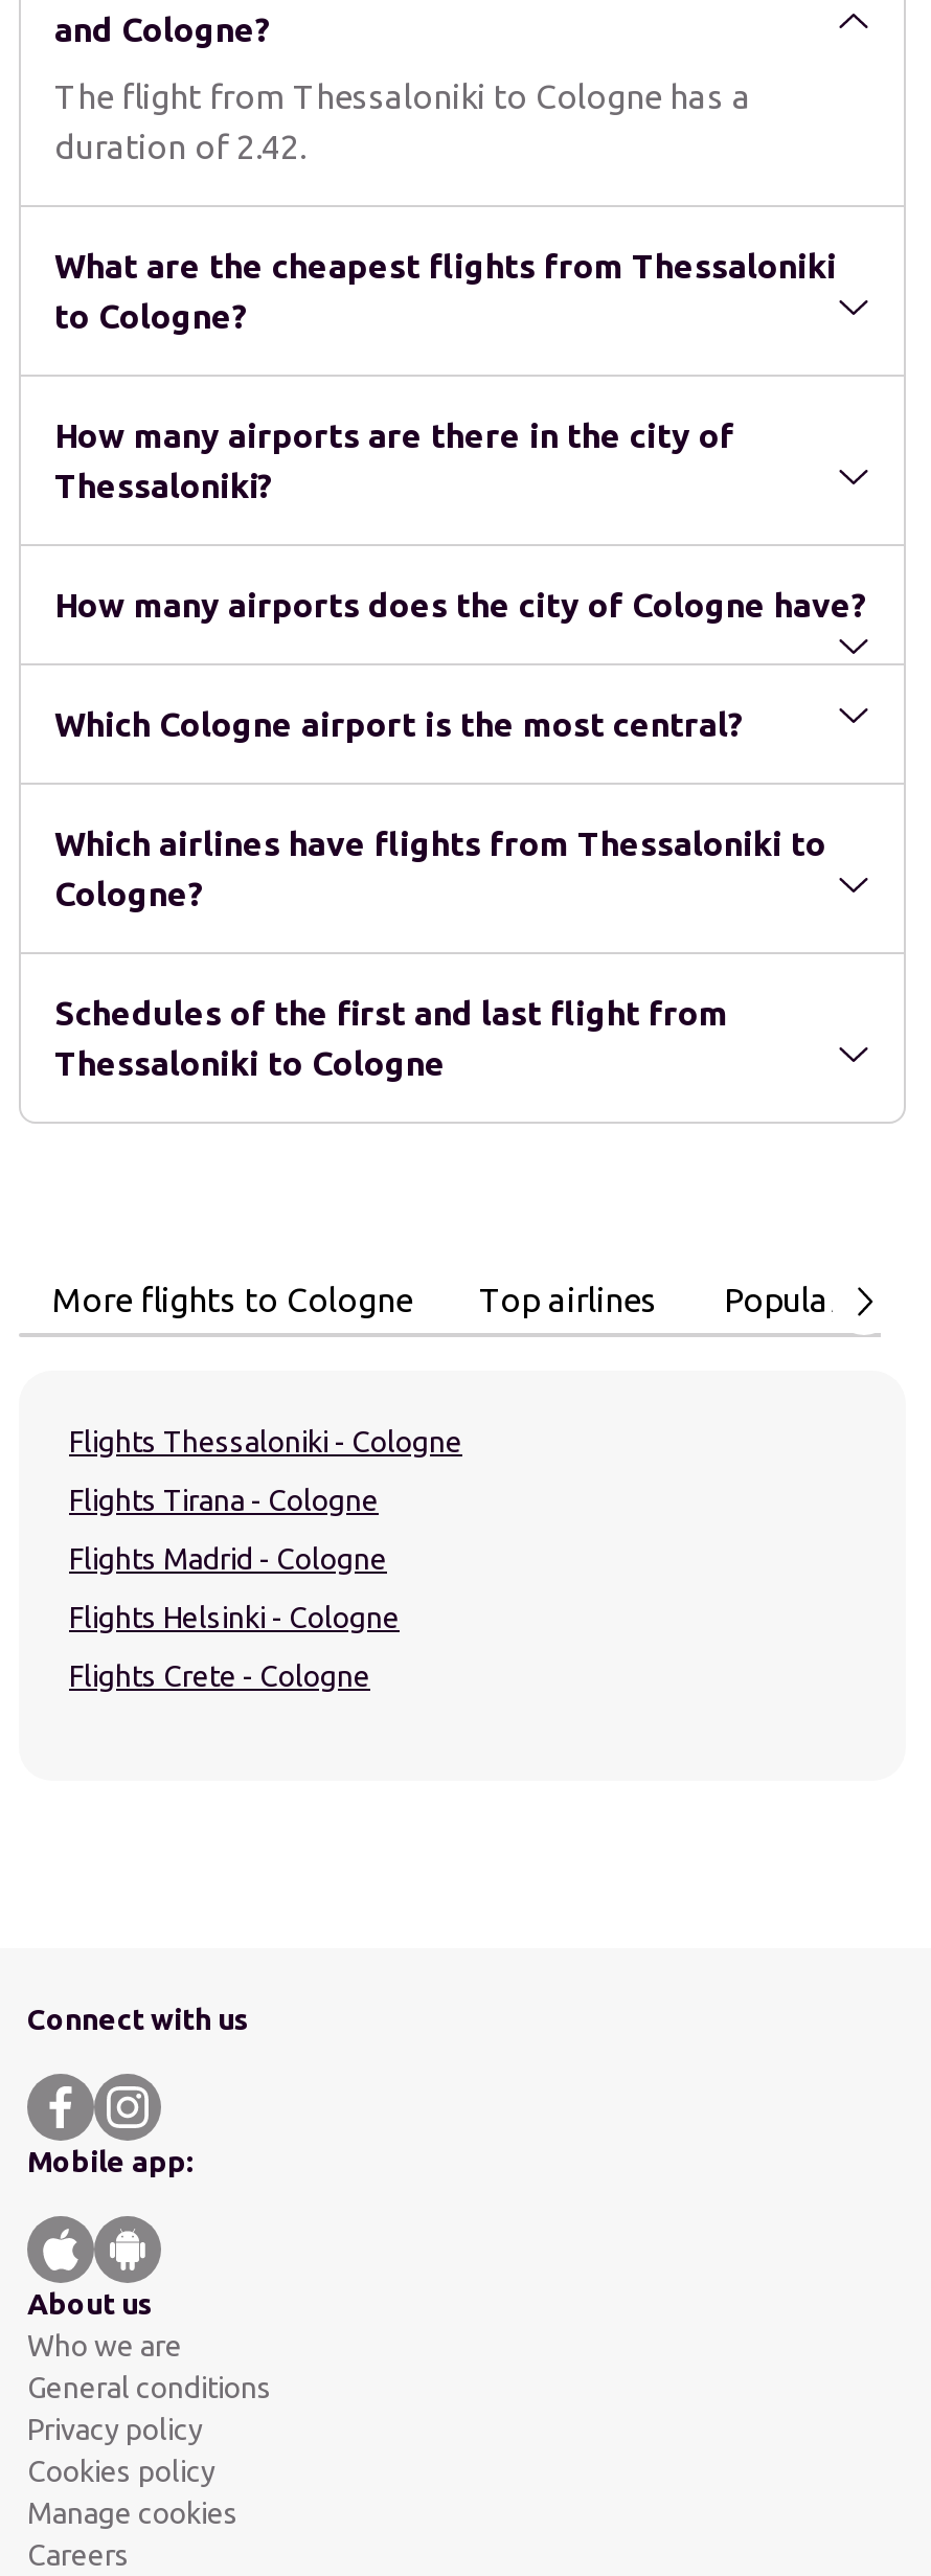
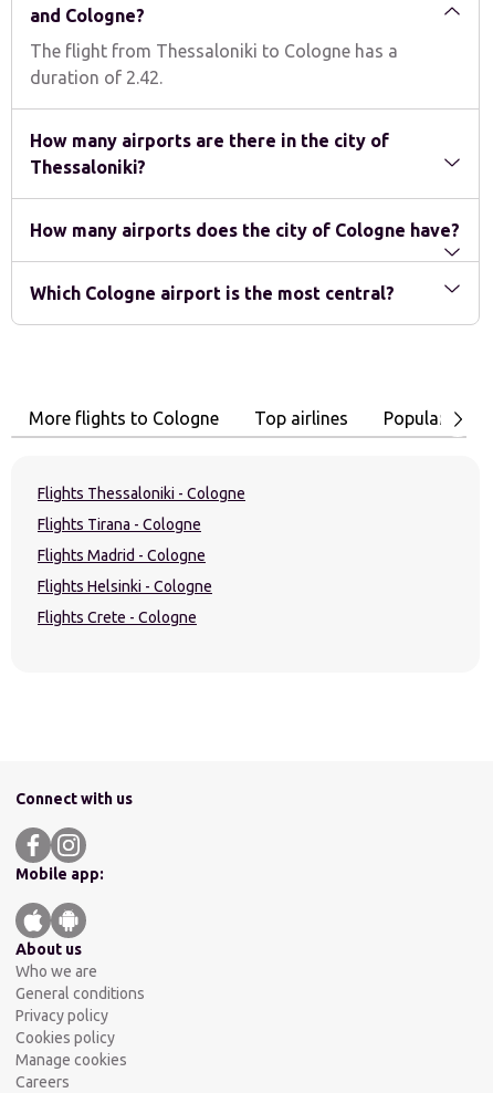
- What are the cheapest flights from Thessaloniki
- to Cologne?

- Which airlines have flights from Thessaloniki to
- Cologne?
- Schedules of the first and last flight from
- Thessaloniki to Cologne
